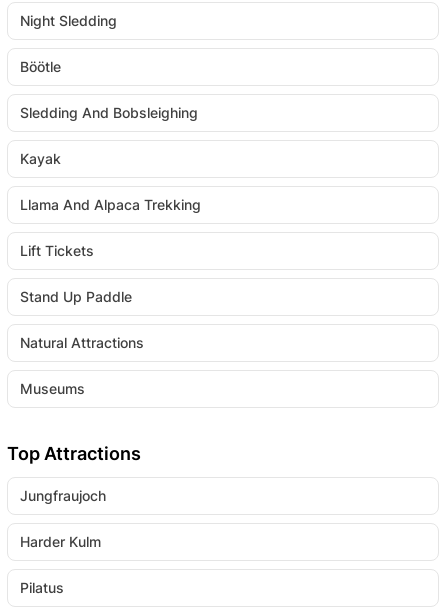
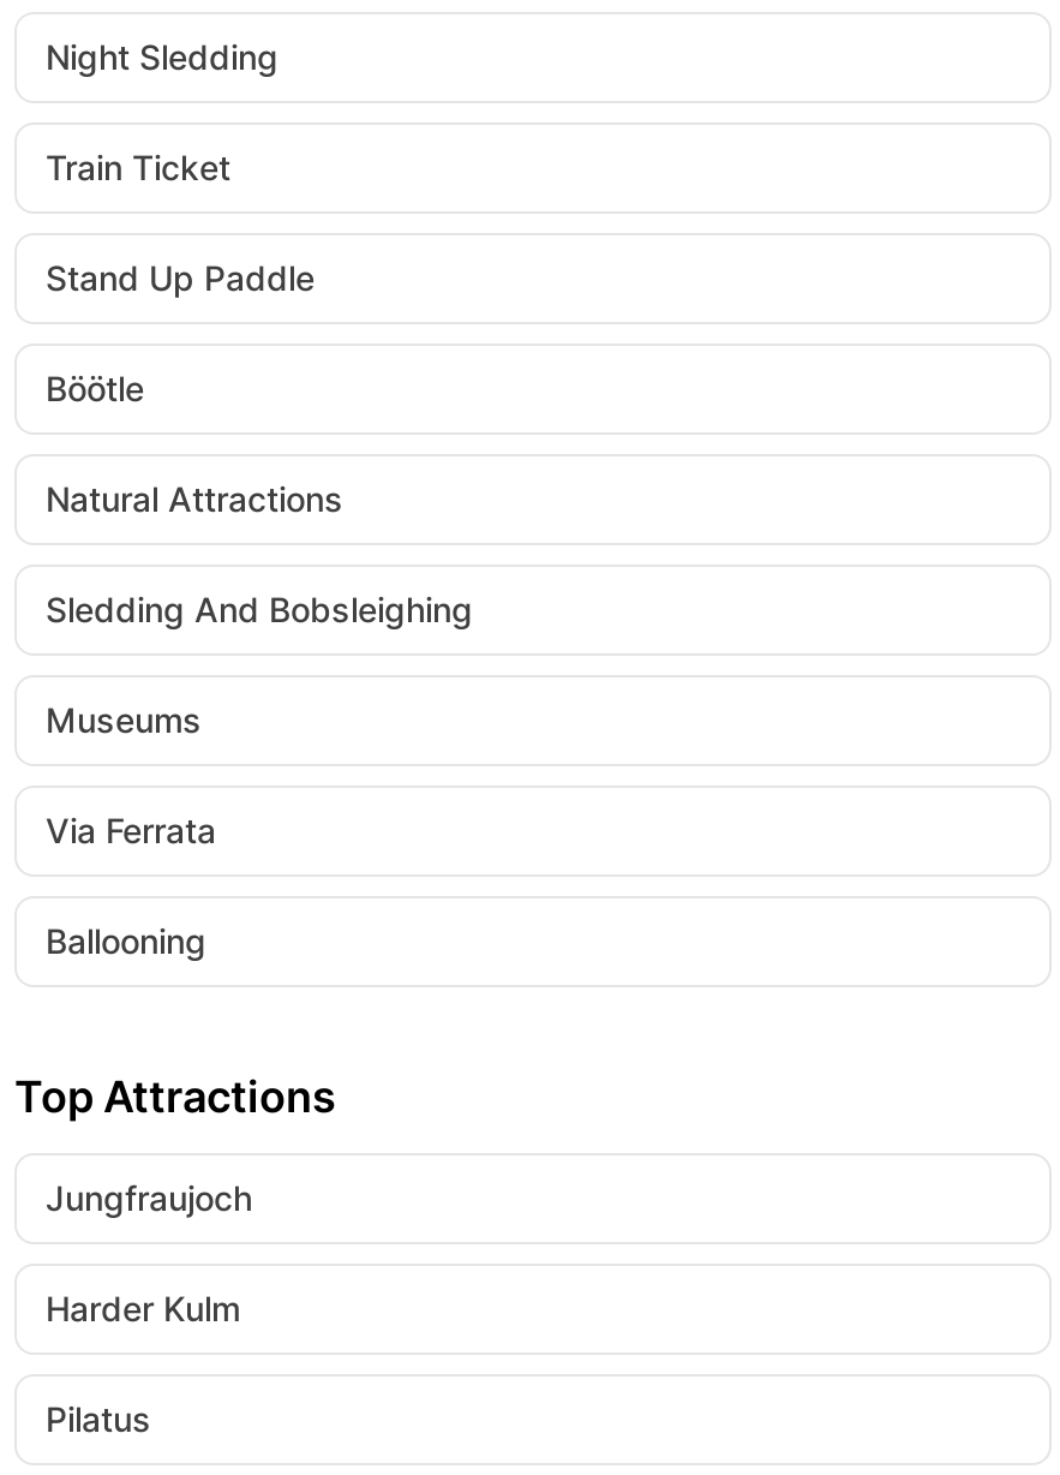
+ Train Ticket

moved down: Böötle

moved down: Sledding And Bobsleighing

- Kayak
- Llama And Alpaca Trekking
- Lift Tickets

moved up: Stand Up Paddle

moved up: Natural Attractions

moved up: Museums

+ Via Ferrata
+ Ballooning
